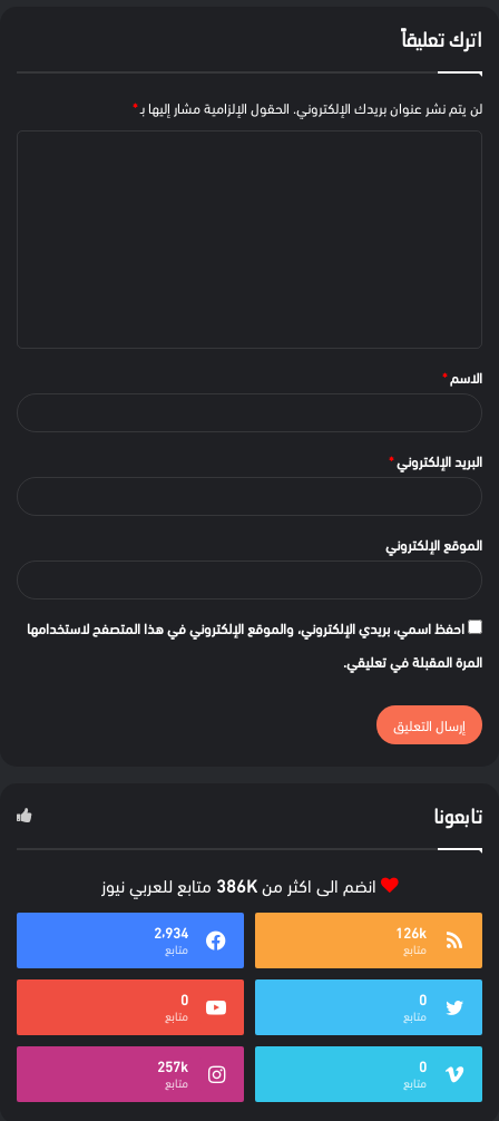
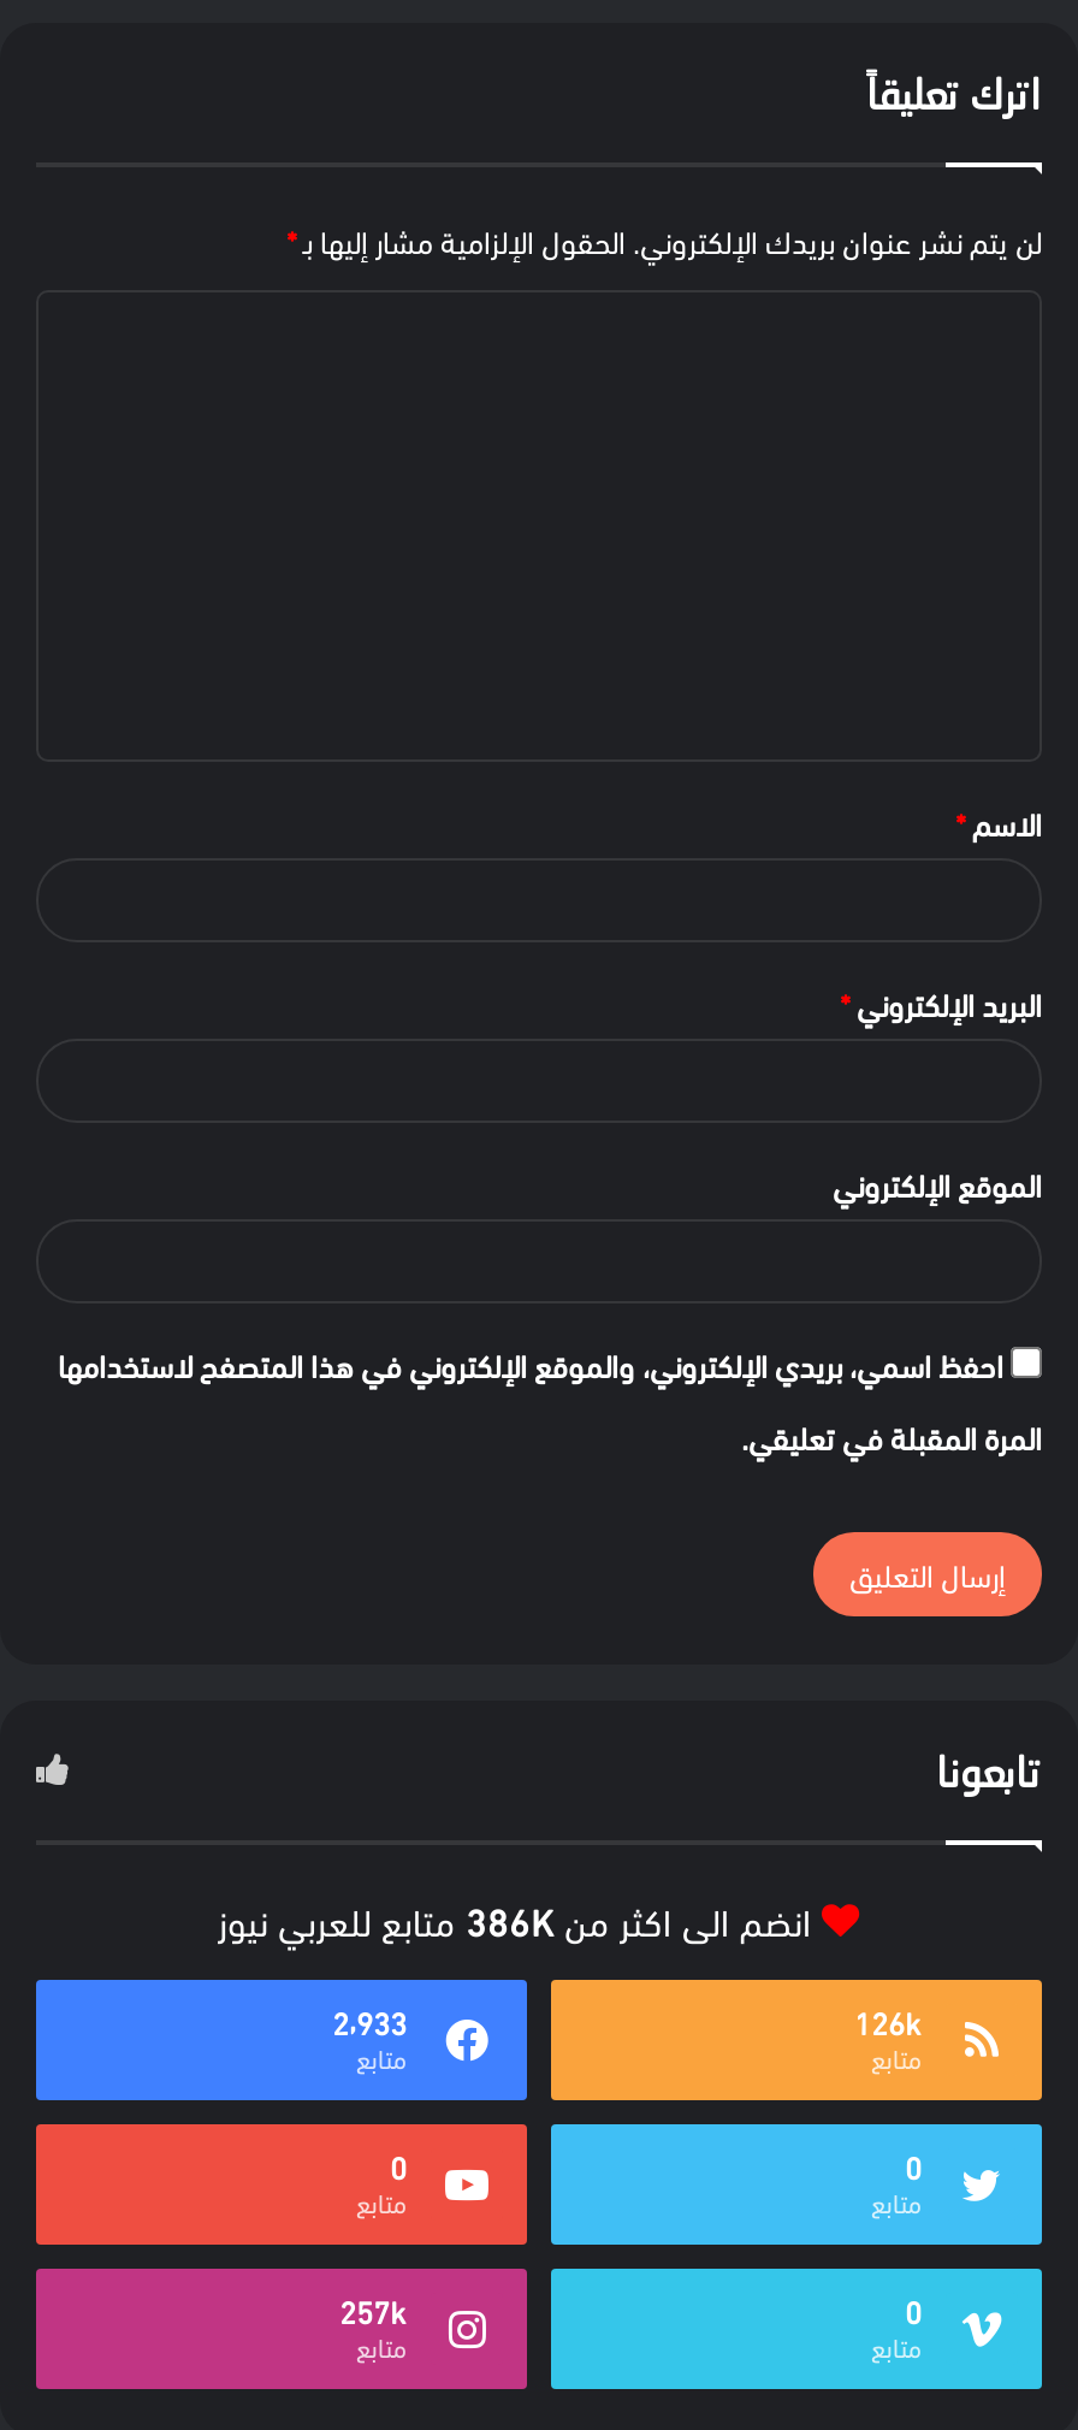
- 2٬934
+ 2٬933
